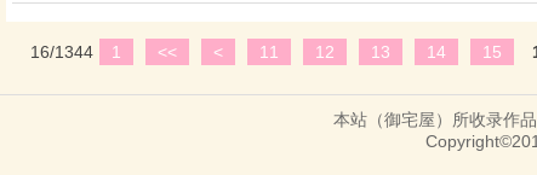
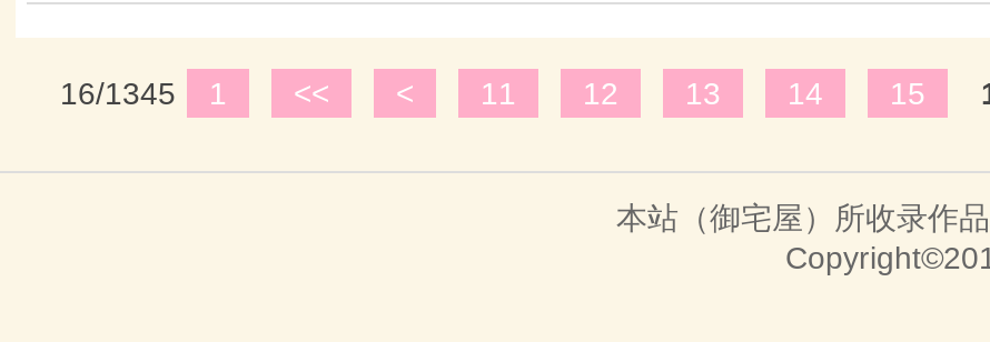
- 16/1344
+ 16/1345
